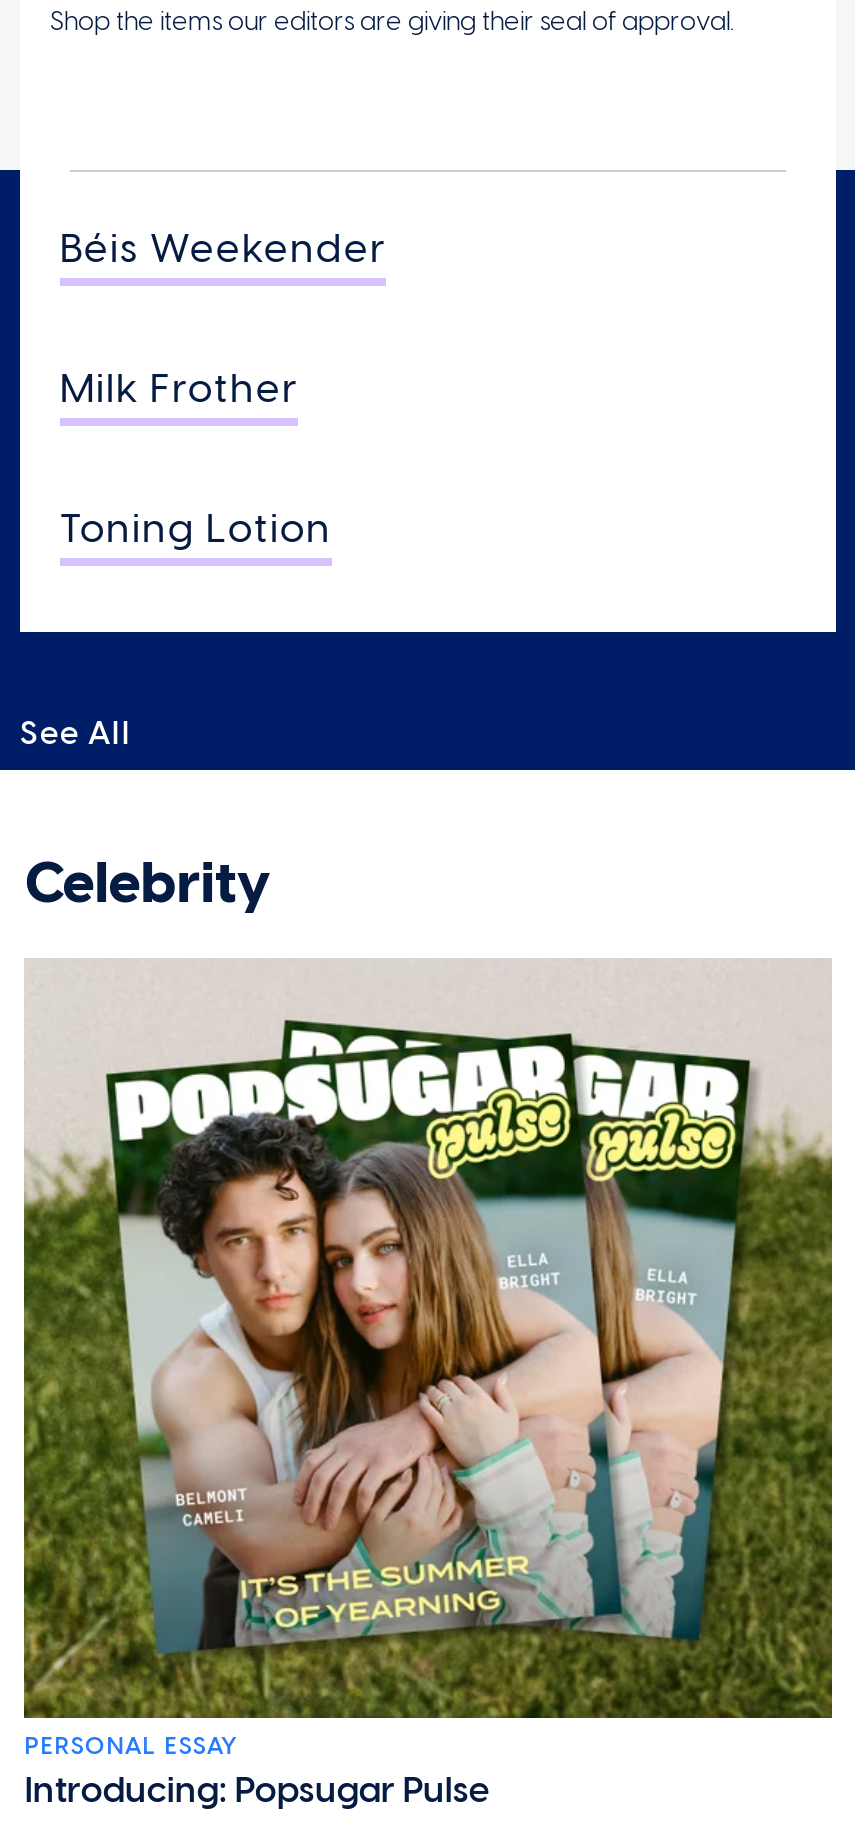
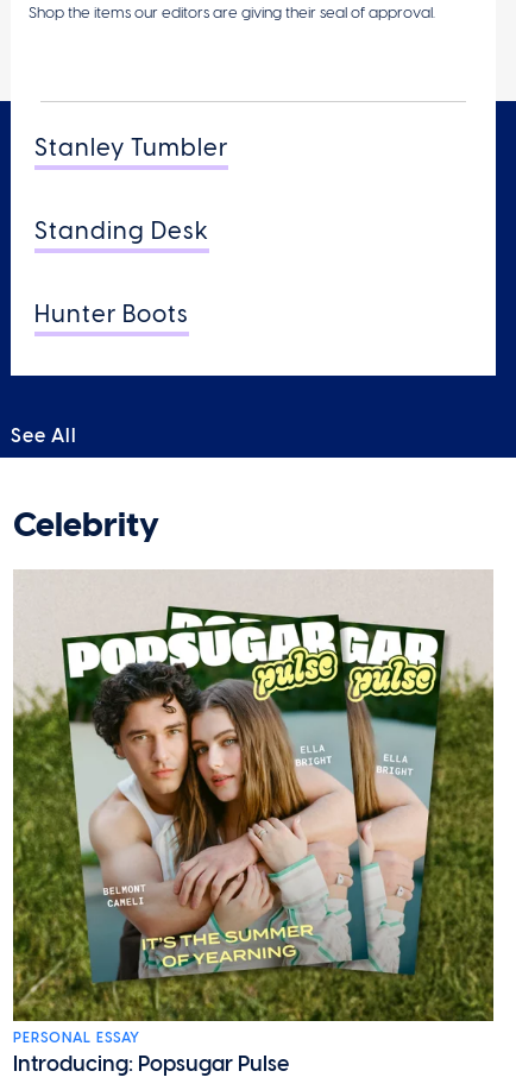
- Béis Weekender
+ Stanley Tumbler

- Milk Frother
+ Standing Desk

- Toning Lotion
+ Hunter Boots
